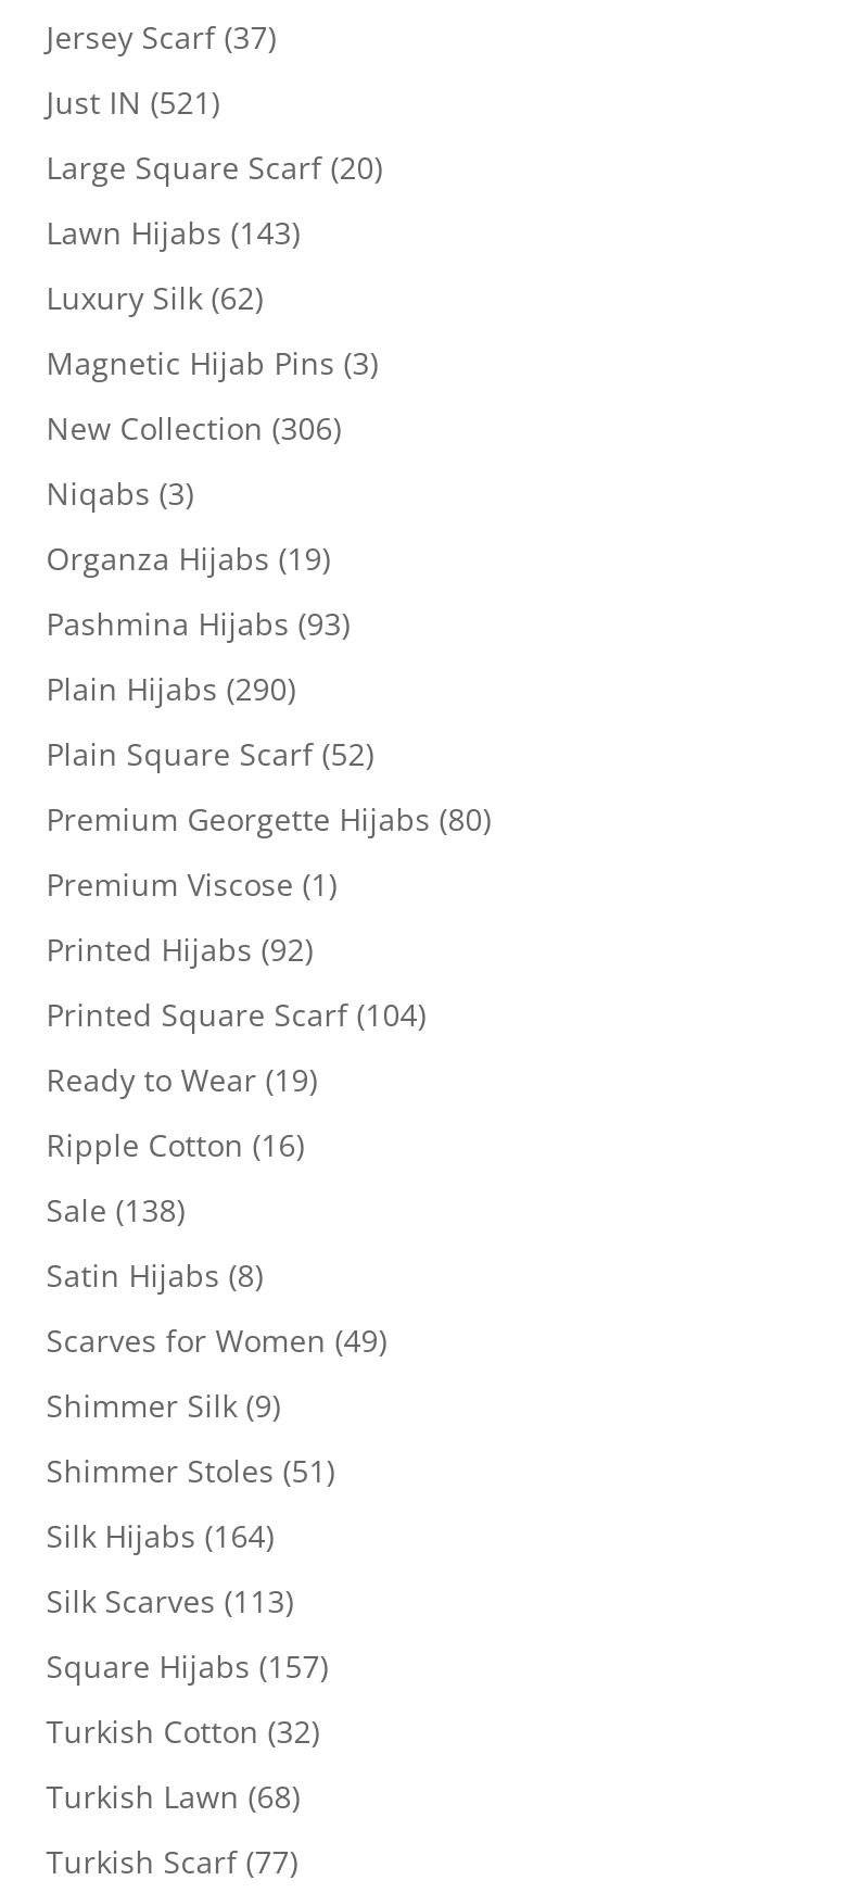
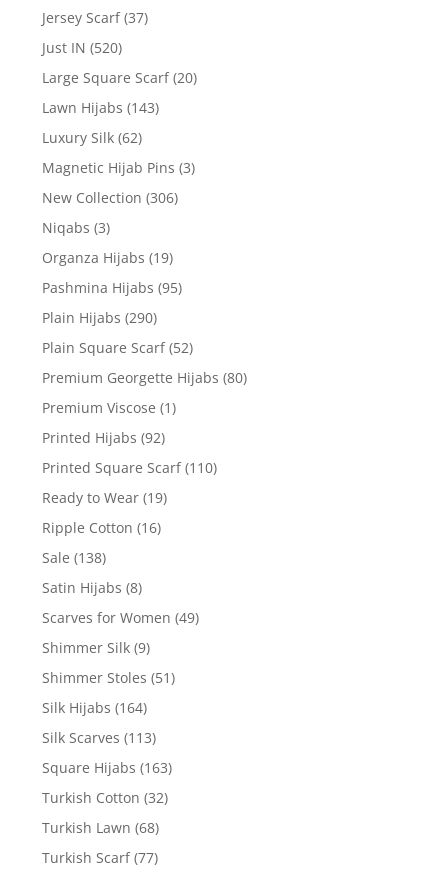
- Just IN (521)
+ Just IN (520)

- Pashmina Hijabs (93)
+ Pashmina Hijabs (95)

- Printed Square Scarf (104)
+ Printed Square Scarf (110)

- Square Hijabs (157)
+ Square Hijabs (163)
